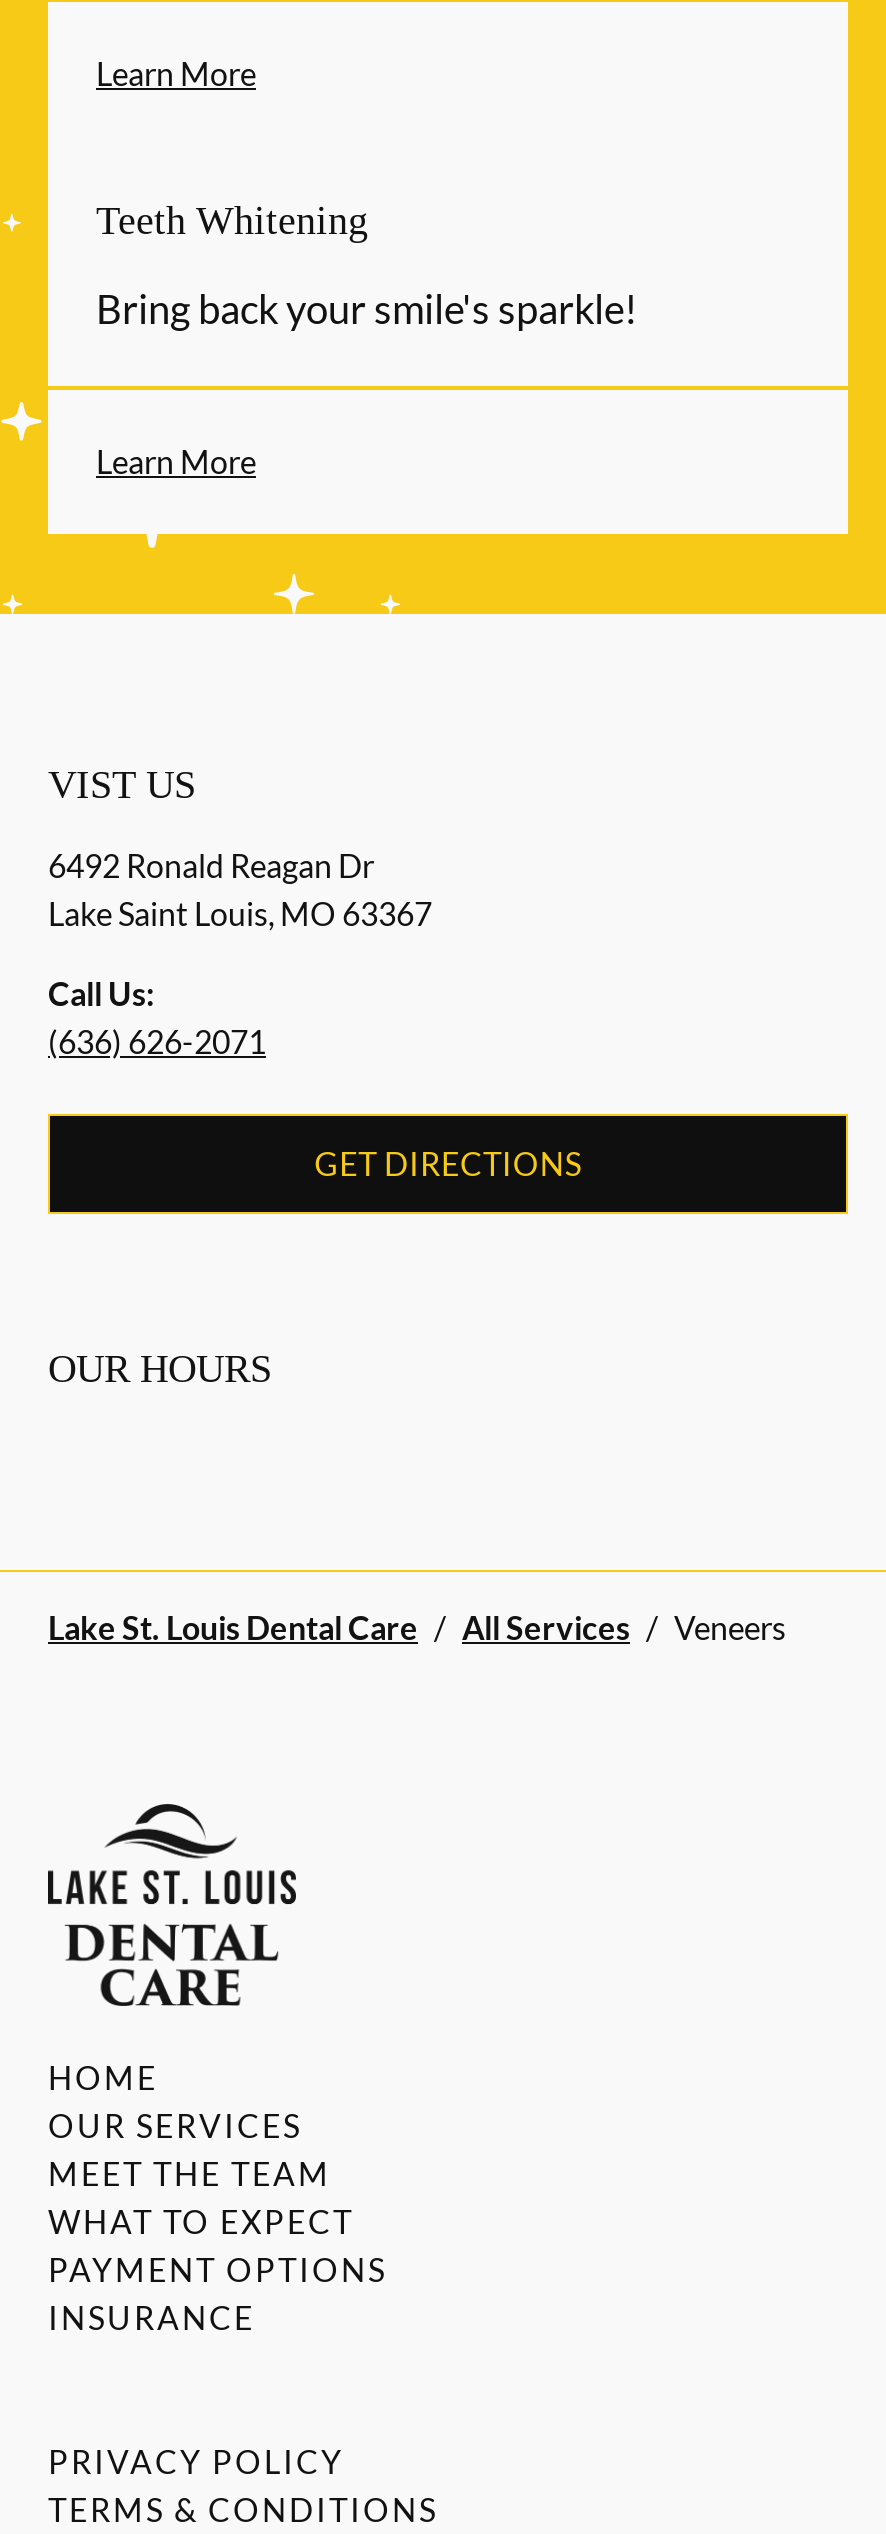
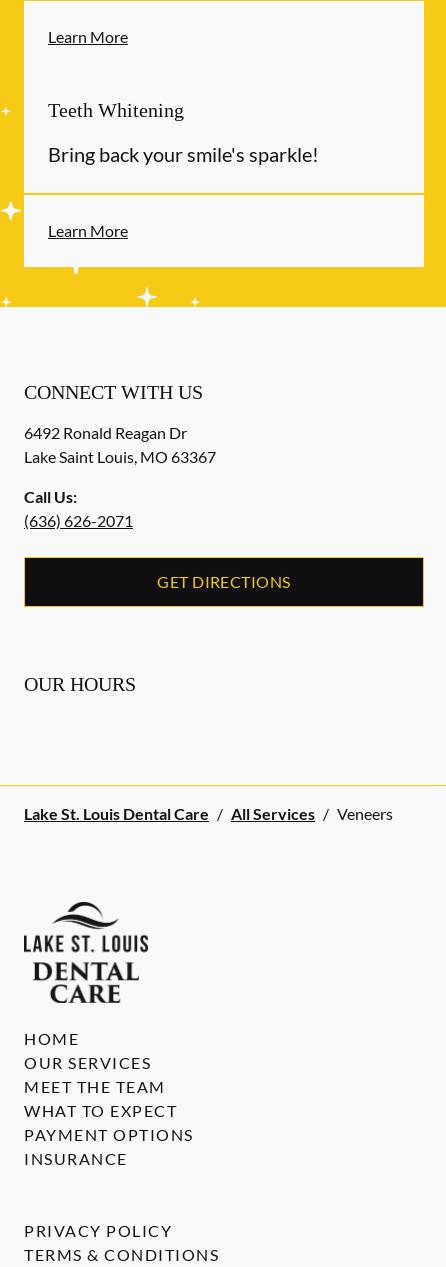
- VIST US
+ CONNECT WITH US
